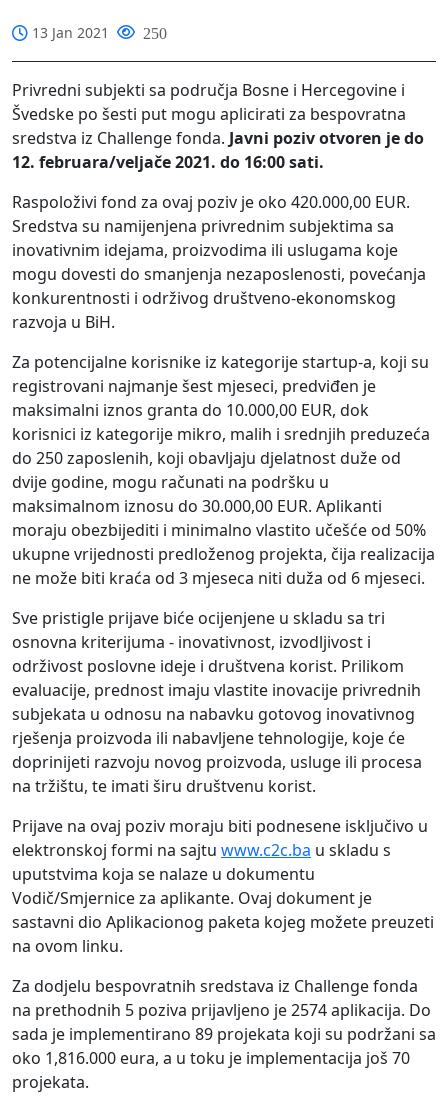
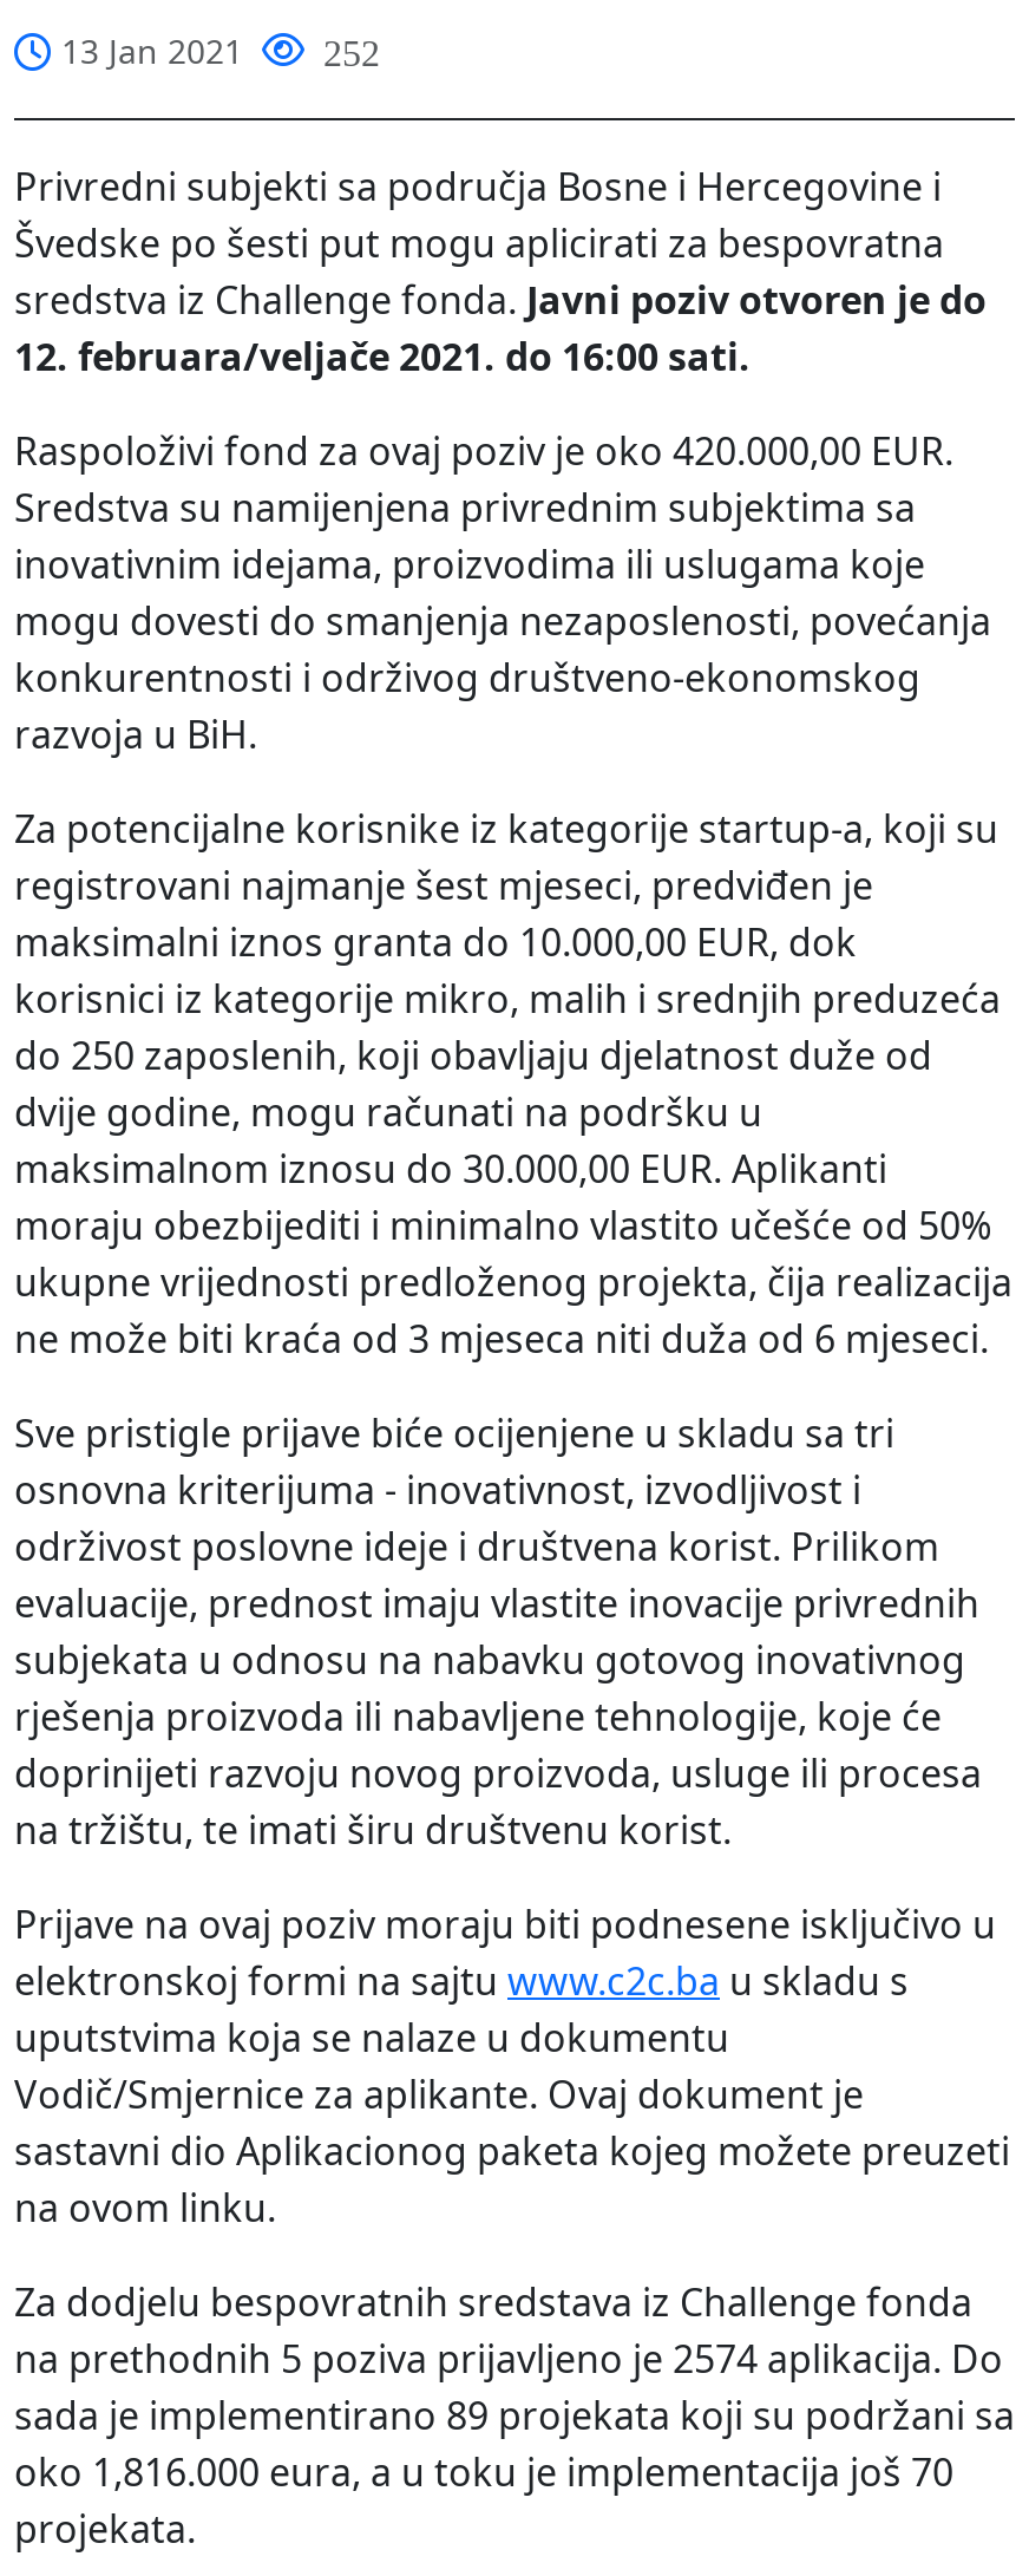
- 250
+ 252
